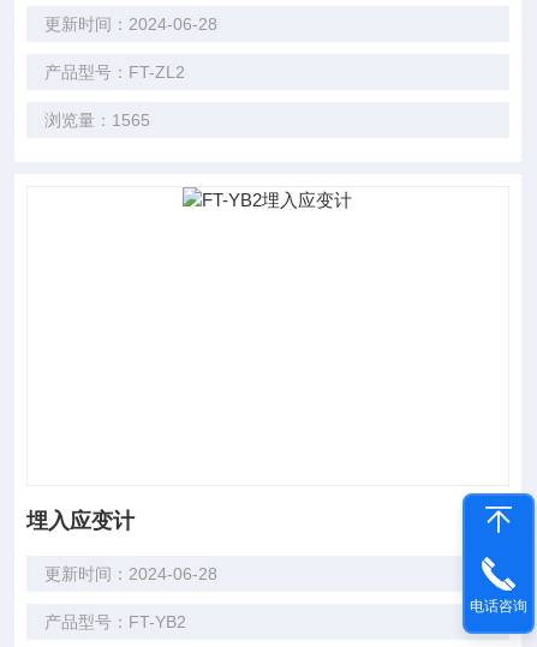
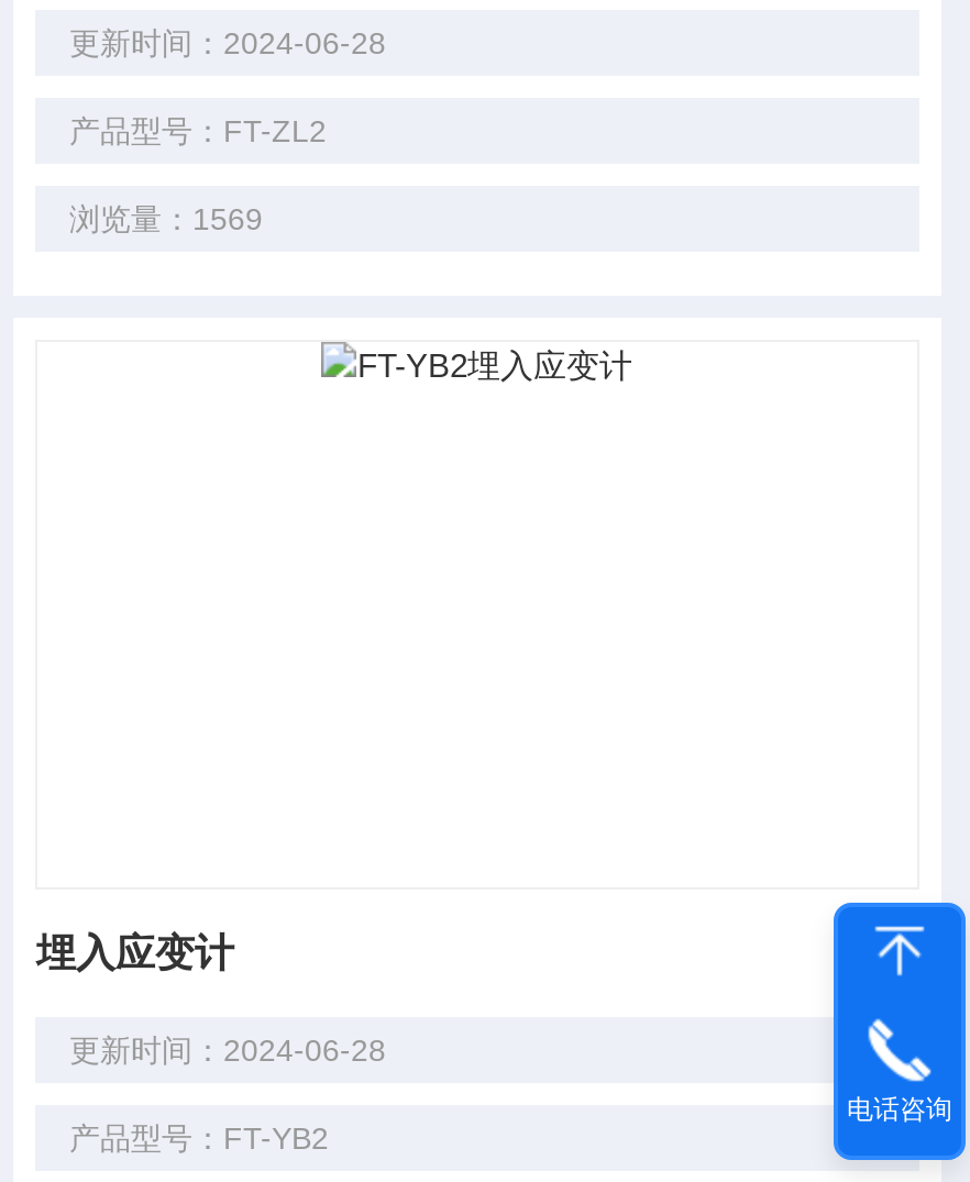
- 浏览量：1565
+ 浏览量：1569
